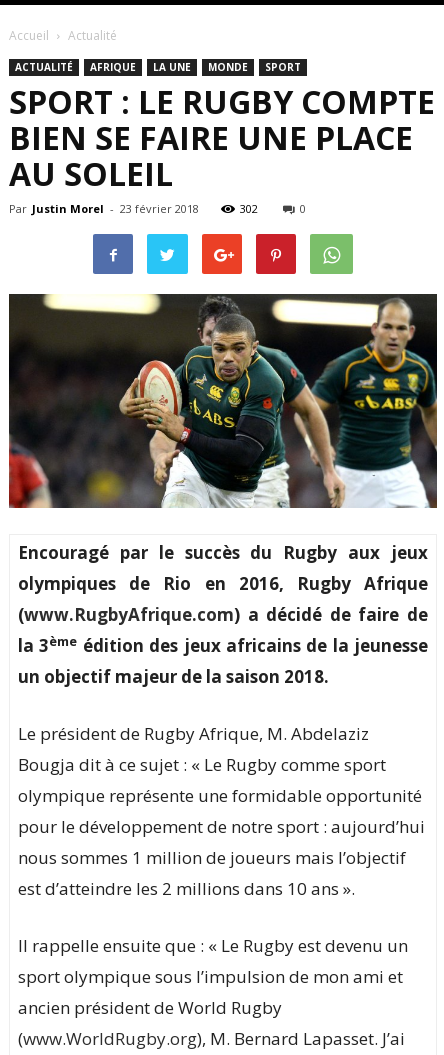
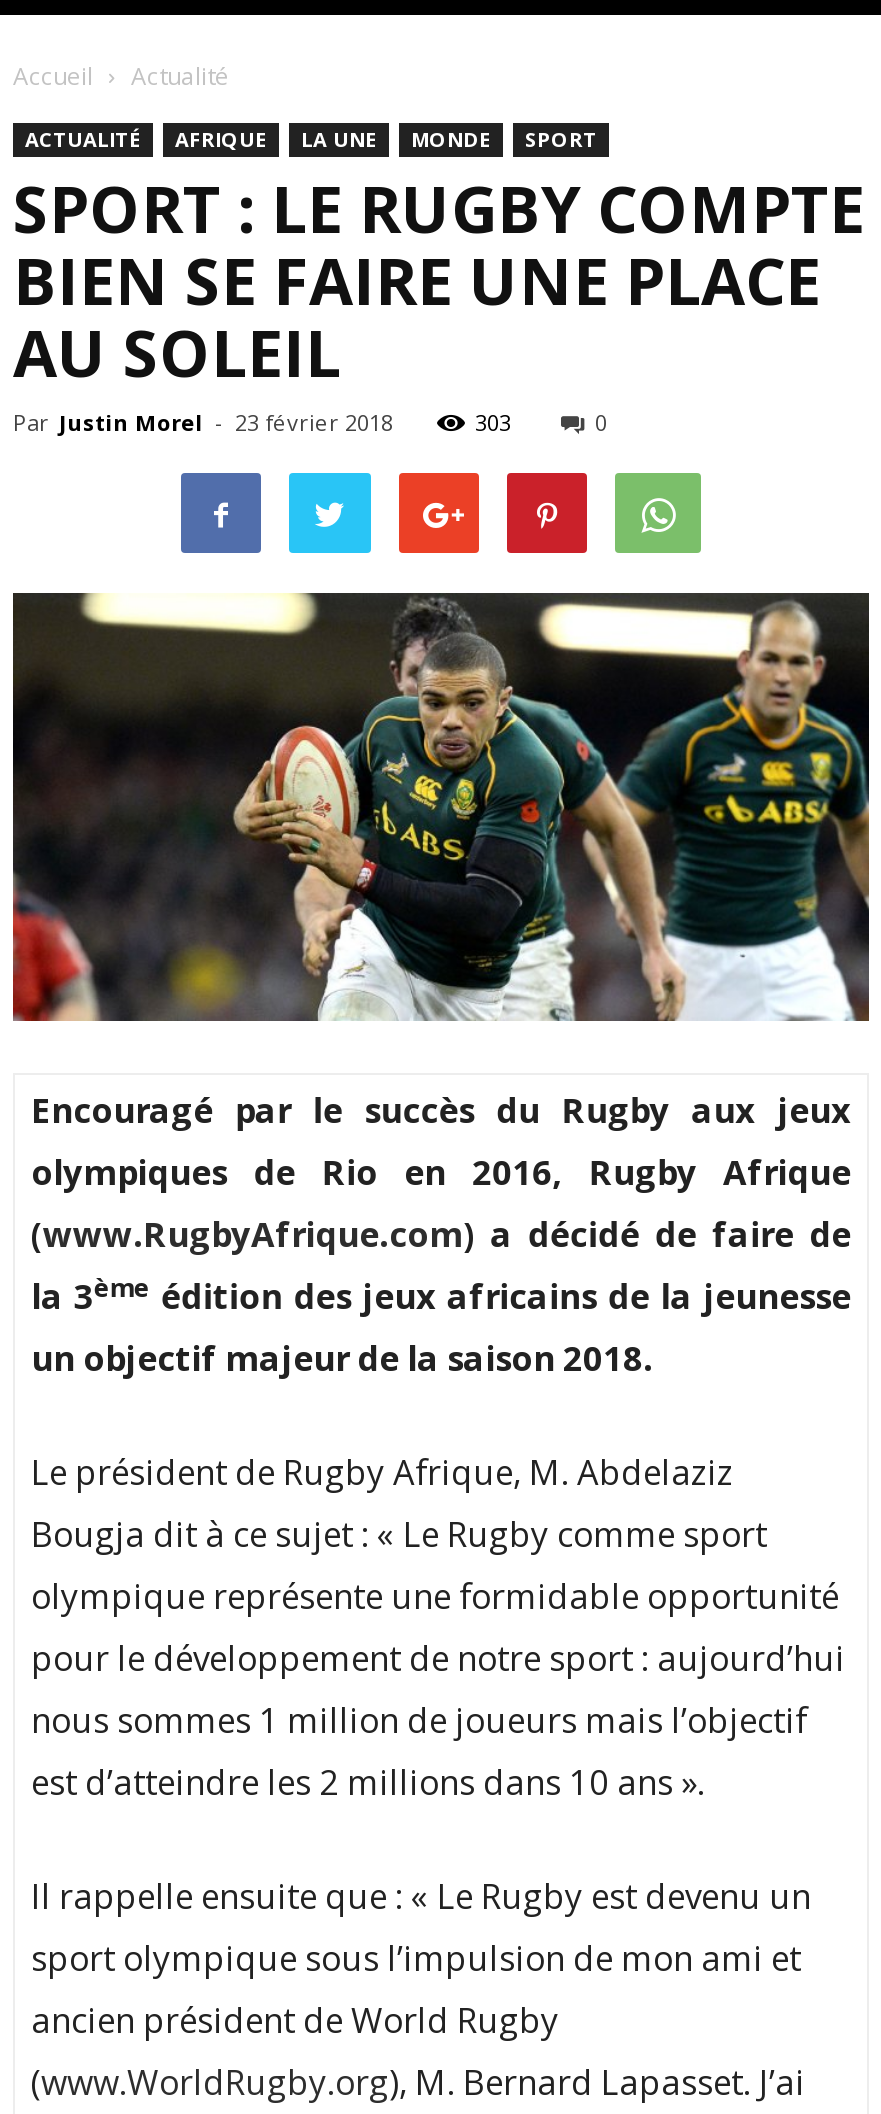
- 302
+ 303
